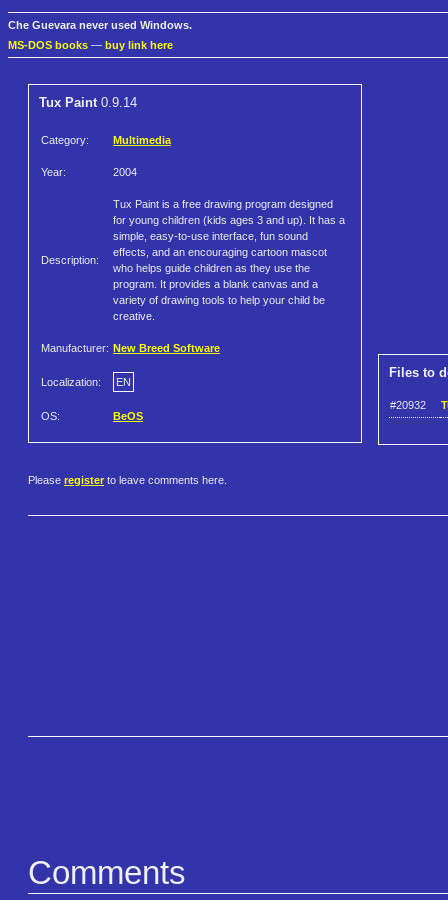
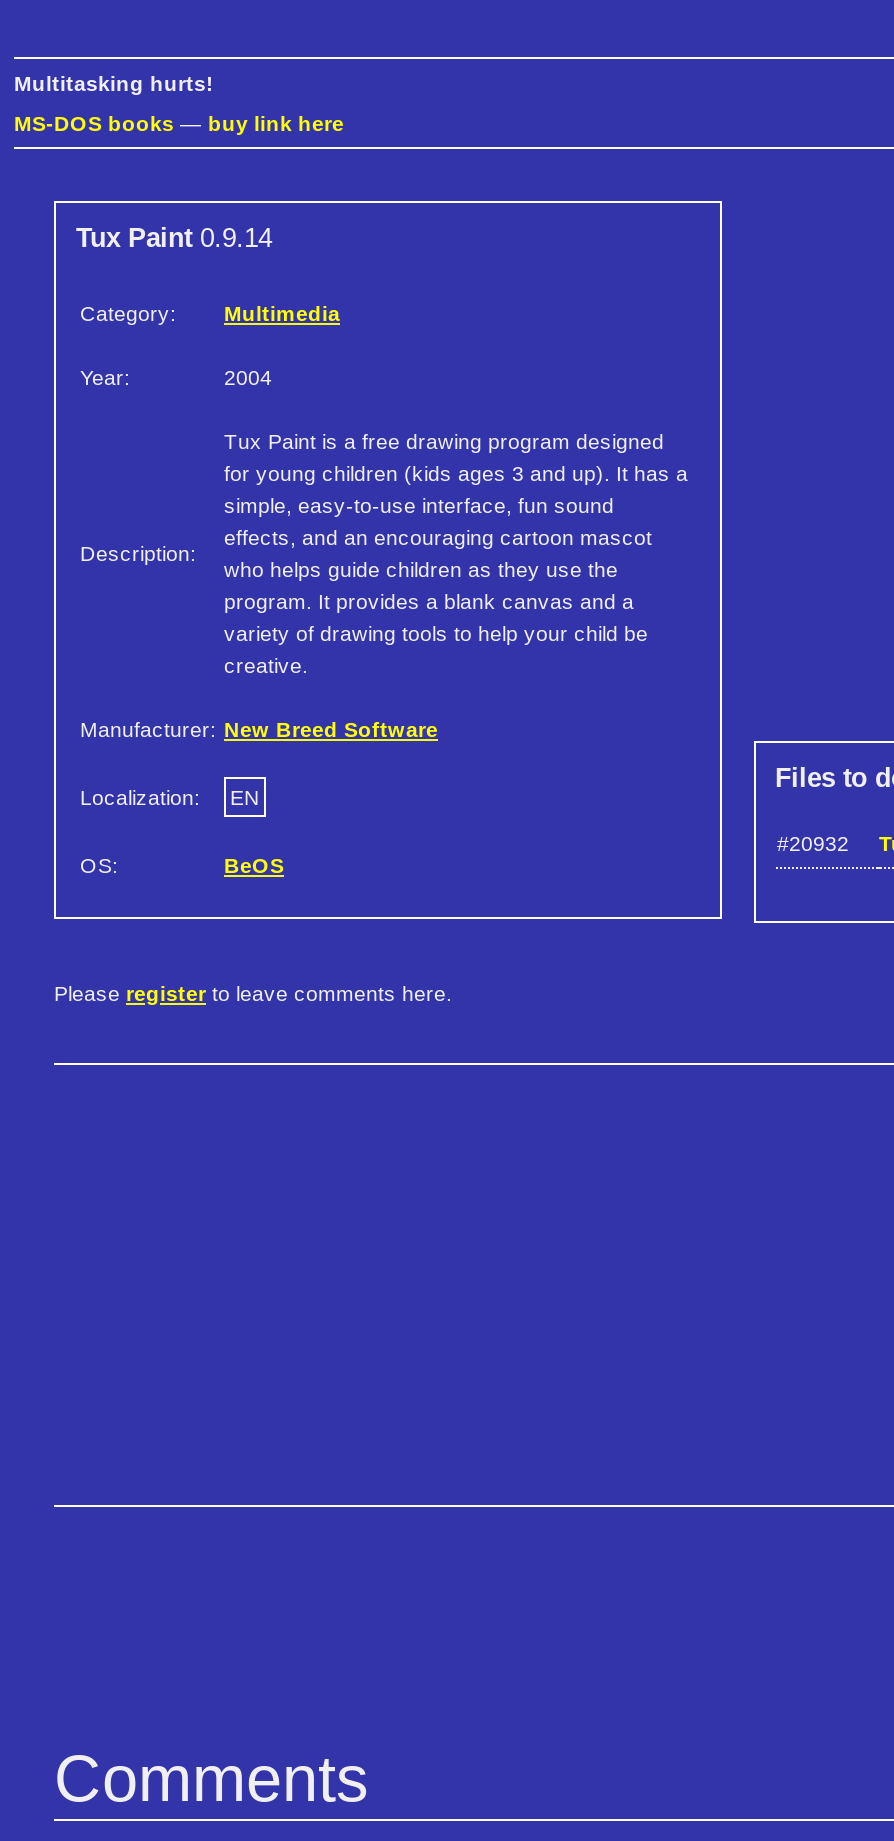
- Che Guevara never used Windows.
+ Multitasking hurts!
